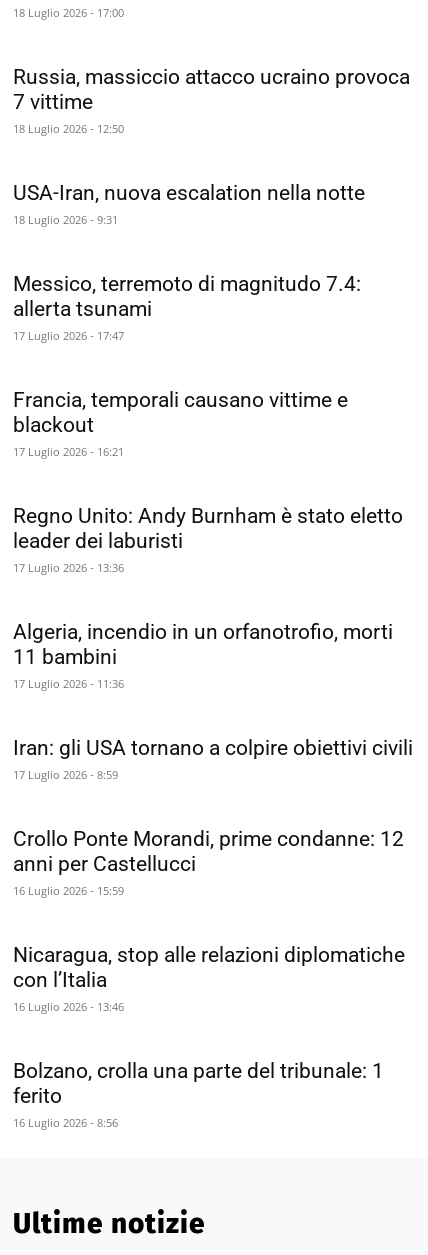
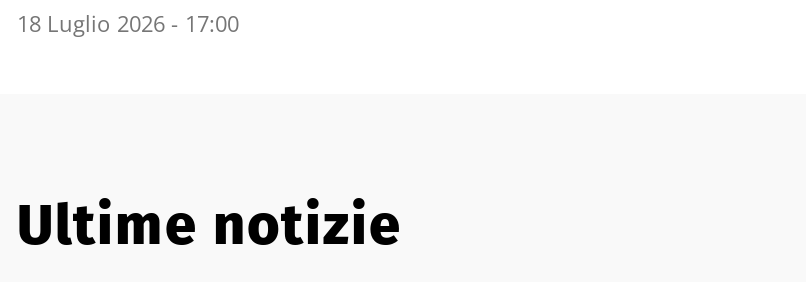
- Russia, massiccio attacco ucraino provoca
- 7 vittime
- 18 Luglio 2026 - 12:50
- USA-Iran, nuova escalation nella notte
- 18 Luglio 2026 - 9:31
- Messico, terremoto di magnitudo 7.4:
- allerta tsunami
- 17 Luglio 2026 - 17:47
- Francia, temporali causano vittime e
- blackout
- 17 Luglio 2026 - 16:21
- Regno Unito: Andy Burnham è stato eletto
- leader dei laburisti
- 17 Luglio 2026 - 13:36
- Algeria, incendio in un orfanotrofio, morti
- 11 bambini
- 17 Luglio 2026 - 11:36
- Iran: gli USA tornano a colpire obiettivi civili
- 17 Luglio 2026 - 8:59
- Crollo Ponte Morandi, prime condanne: 12
- anni per Castellucci
- 16 Luglio 2026 - 15:59
- Nicaragua, stop alle relazioni diplomatiche
- con l’Italia
- 16 Luglio 2026 - 13:46
- Bolzano, crolla una parte del tribunale: 1
- ferito
- 16 Luglio 2026 - 8:56
